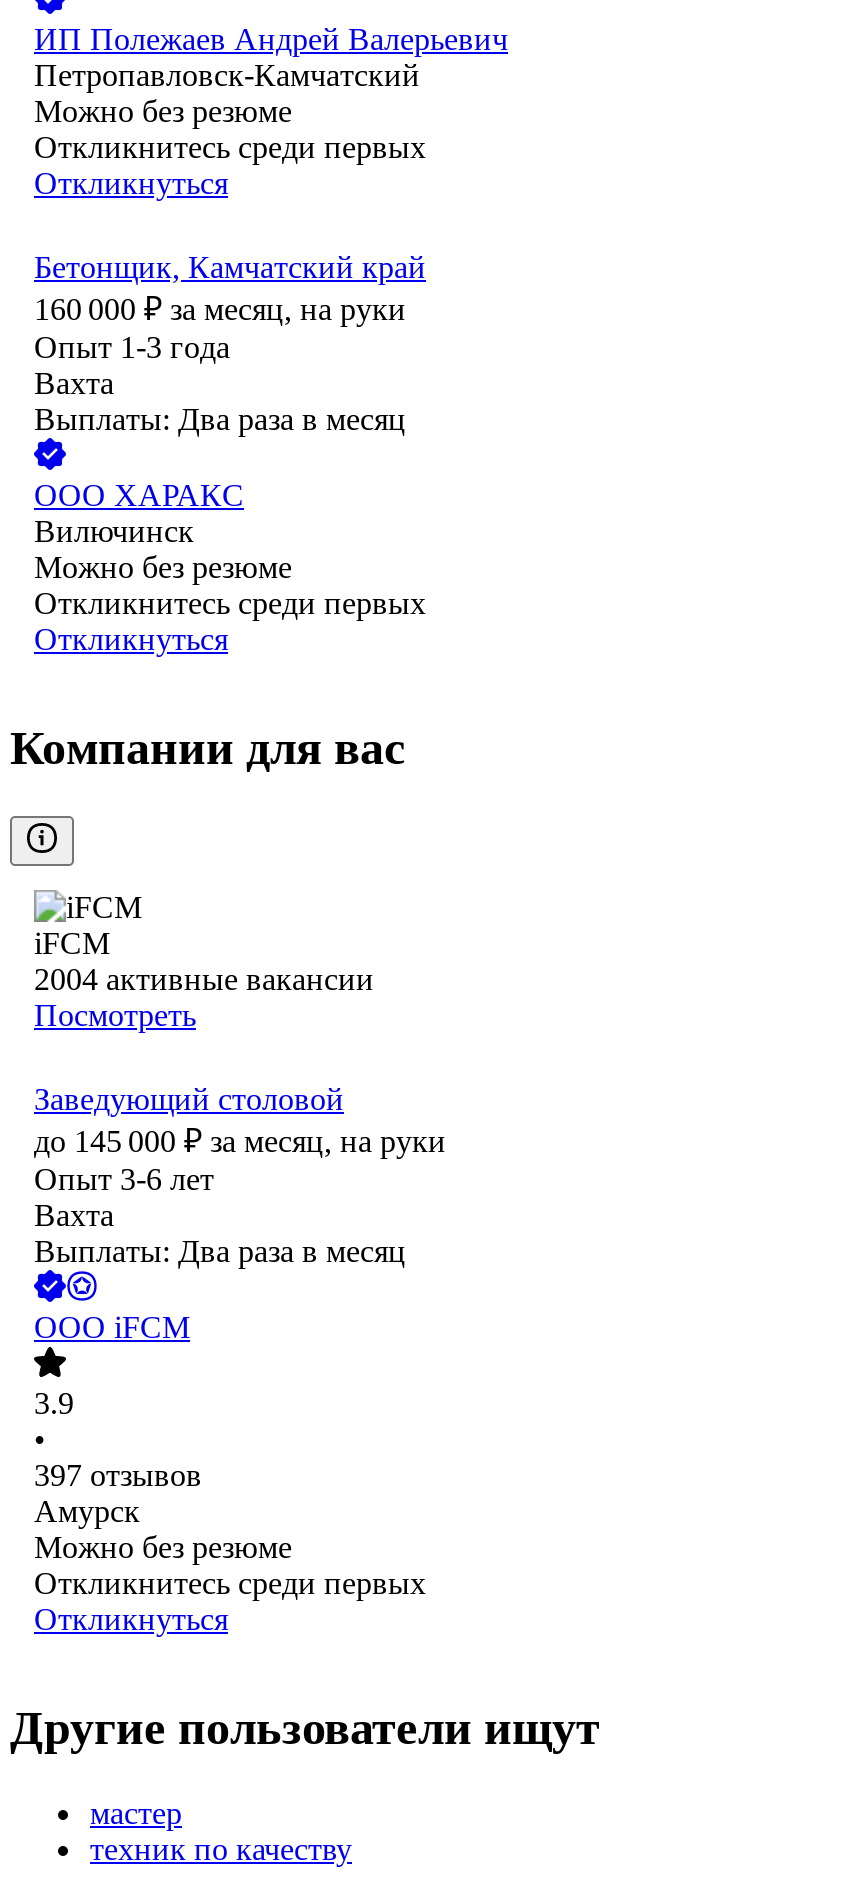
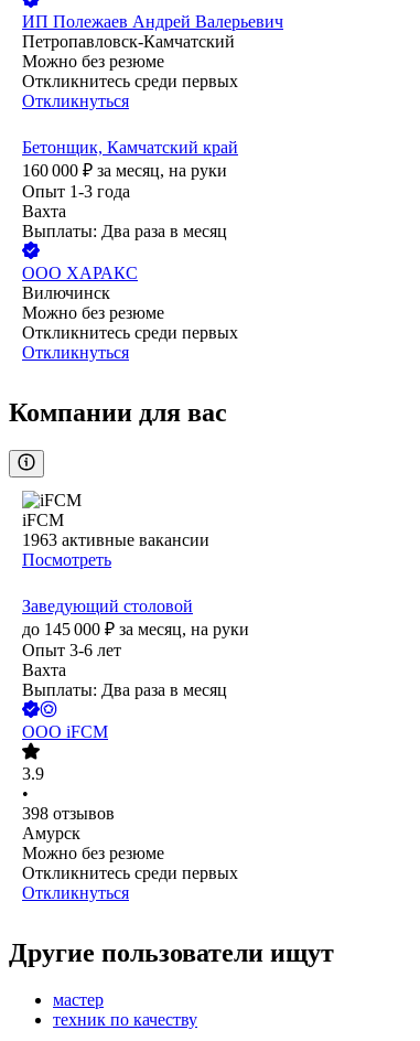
- 2004 активные вакансии
+ 1963 активные вакансии

- 397 отзывов
+ 398 отзывов
